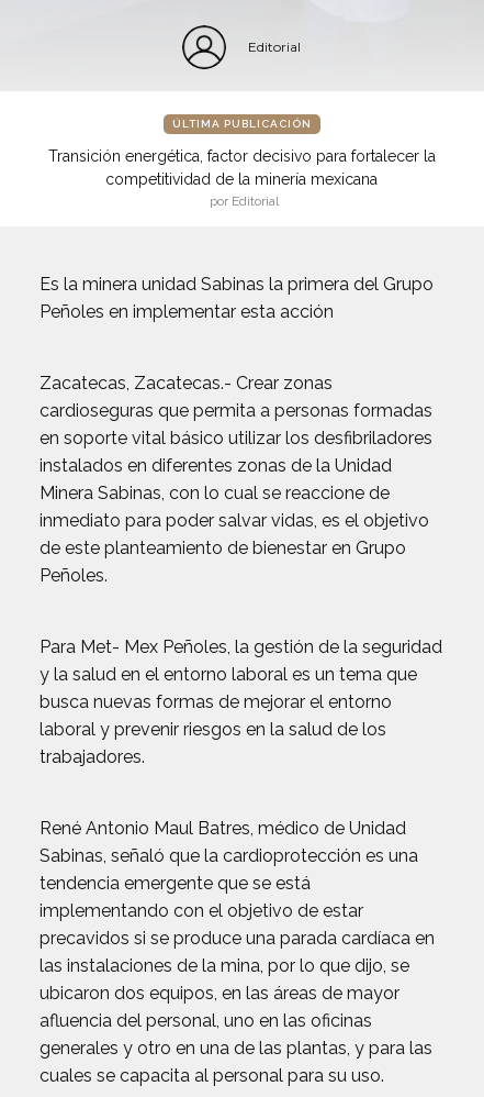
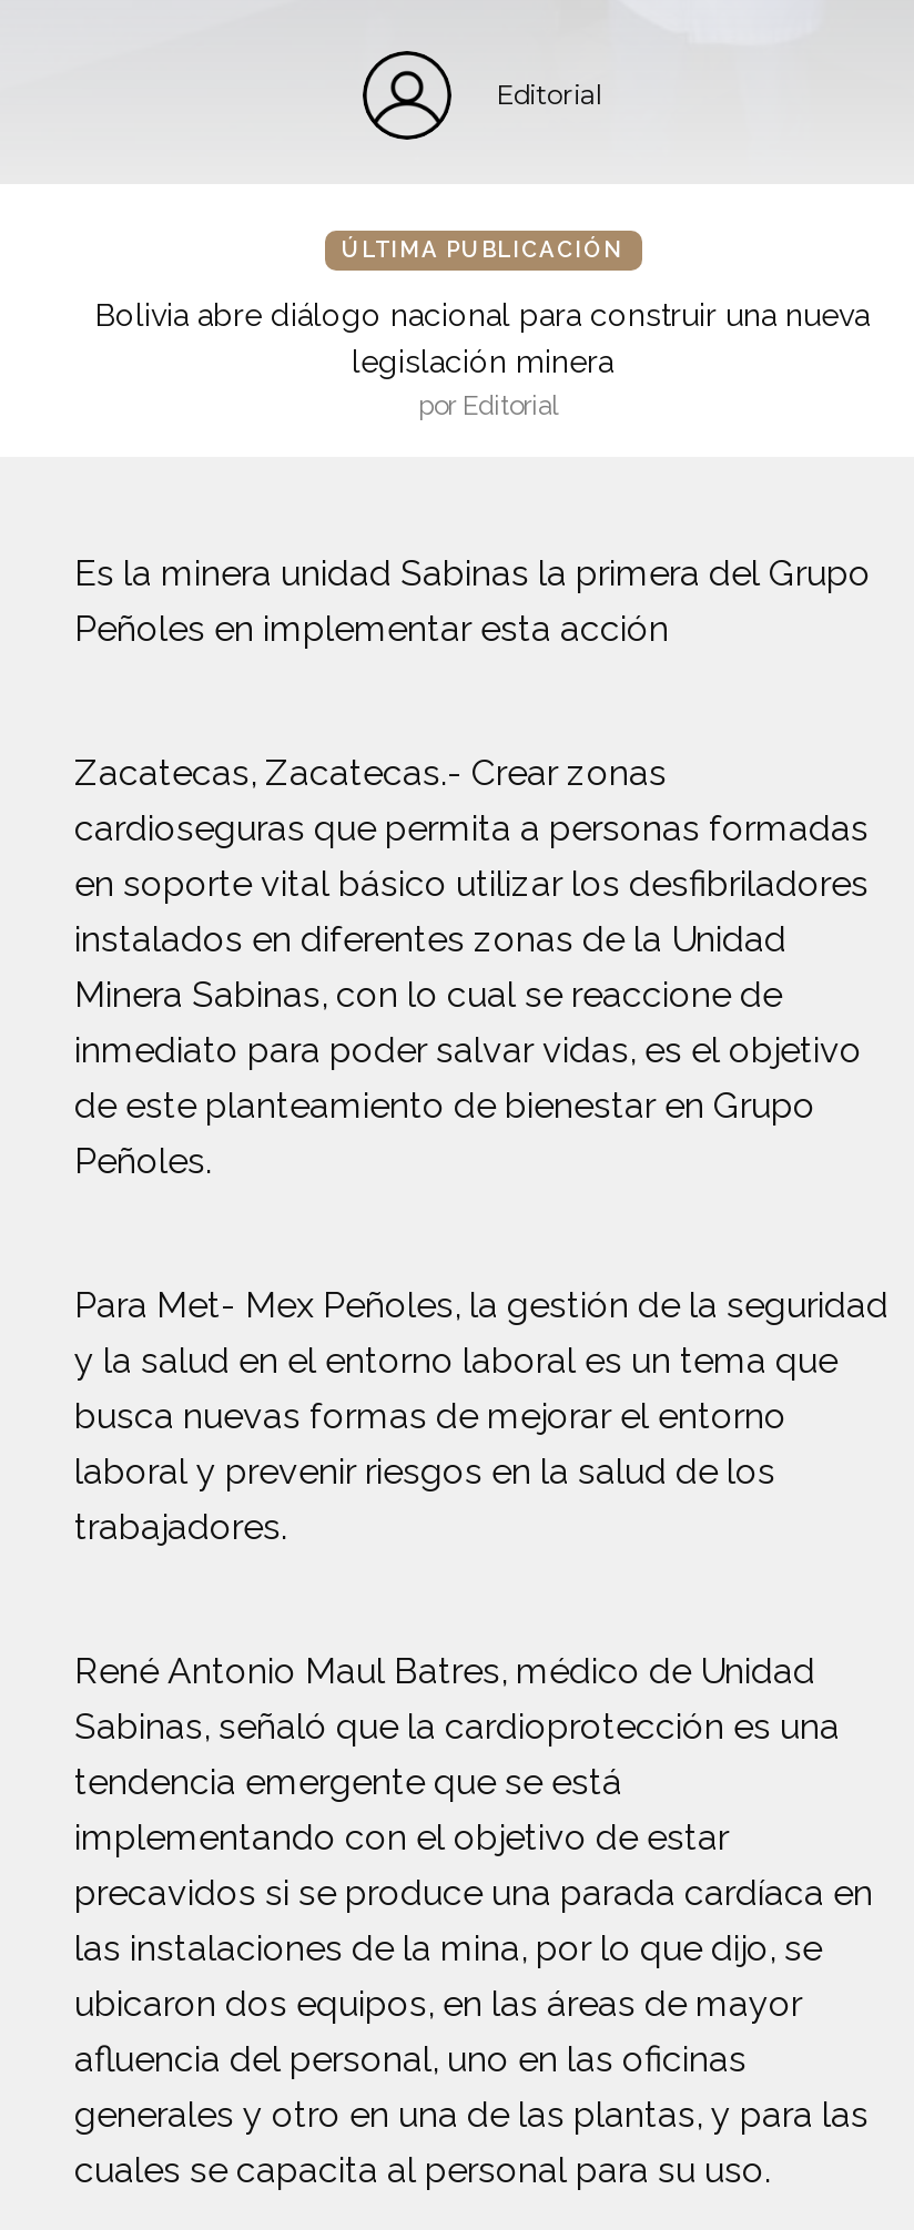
- Transición energética, factor decisivo para fortalecer la
- competitividad de la minería mexicana
+ Bolivia abre diálogo nacional para construir una nueva
+ legislación minera
